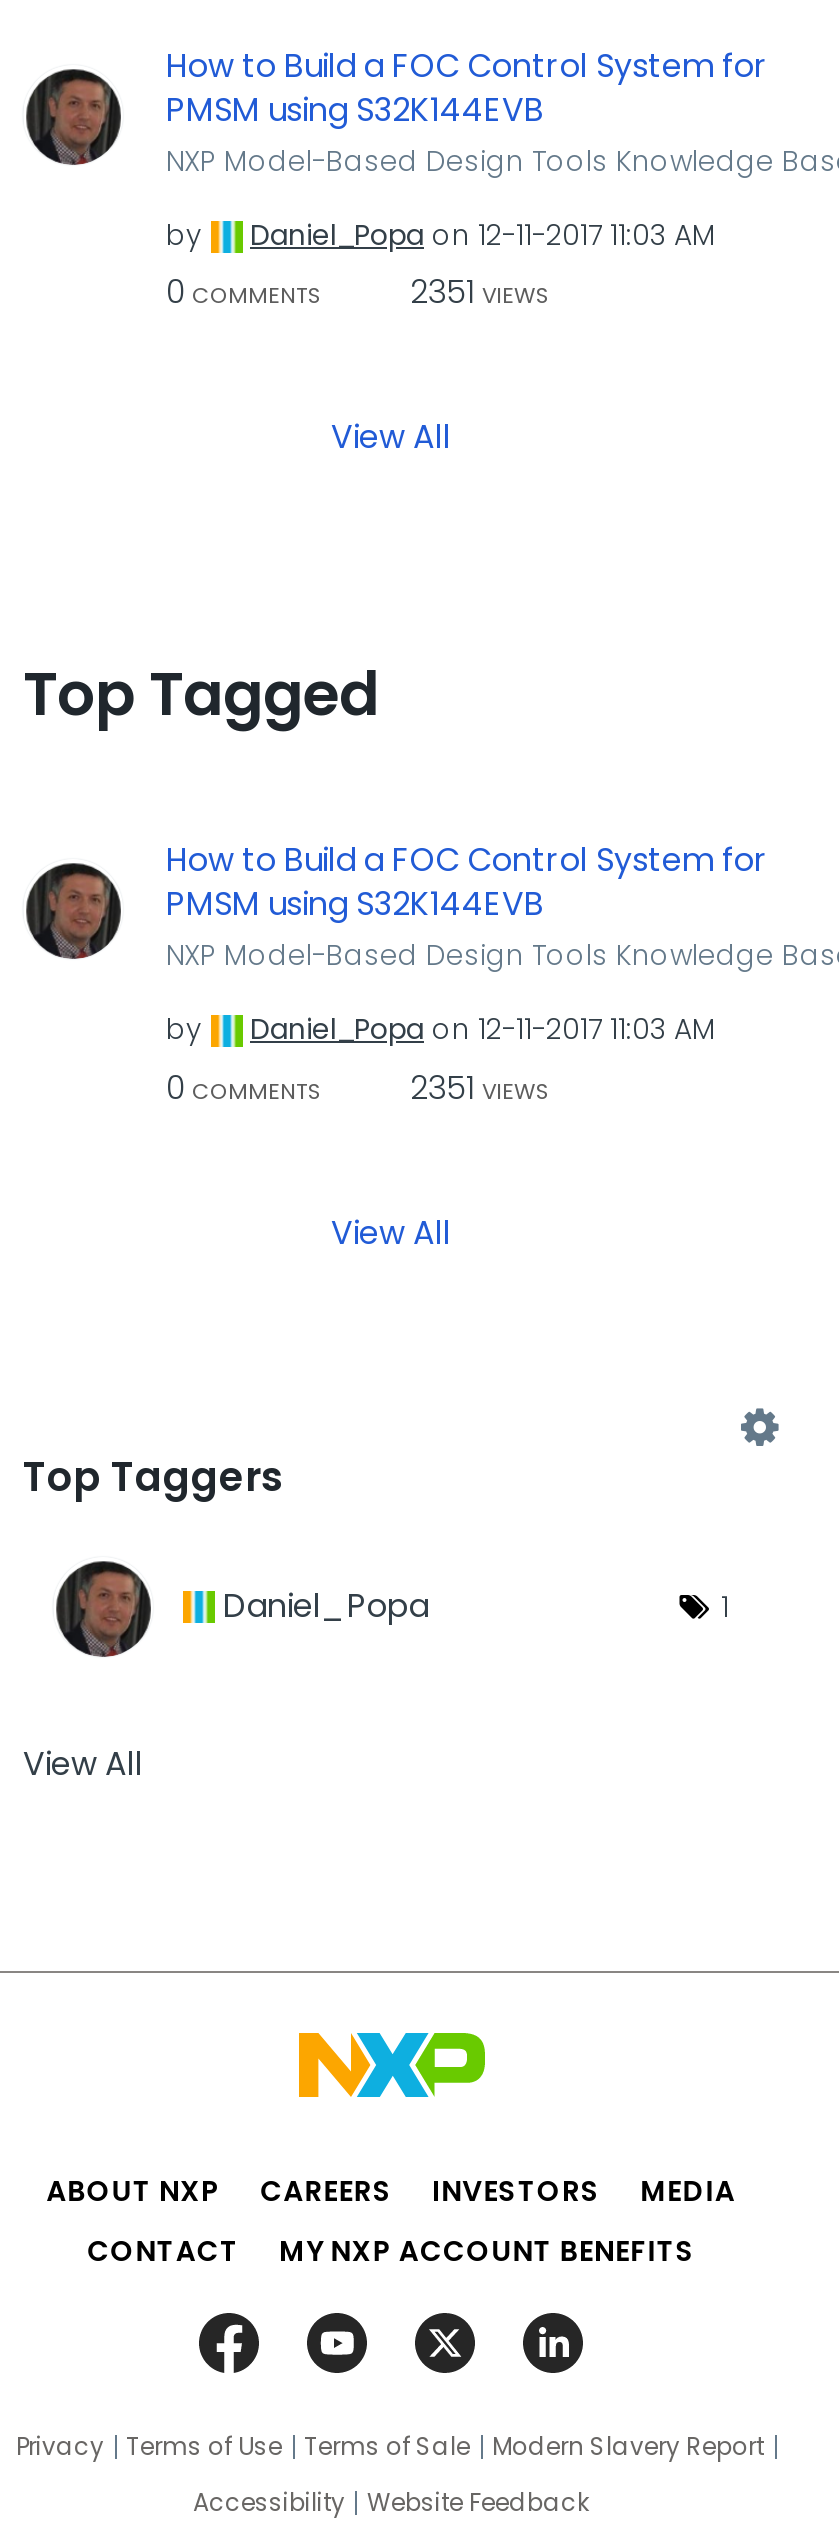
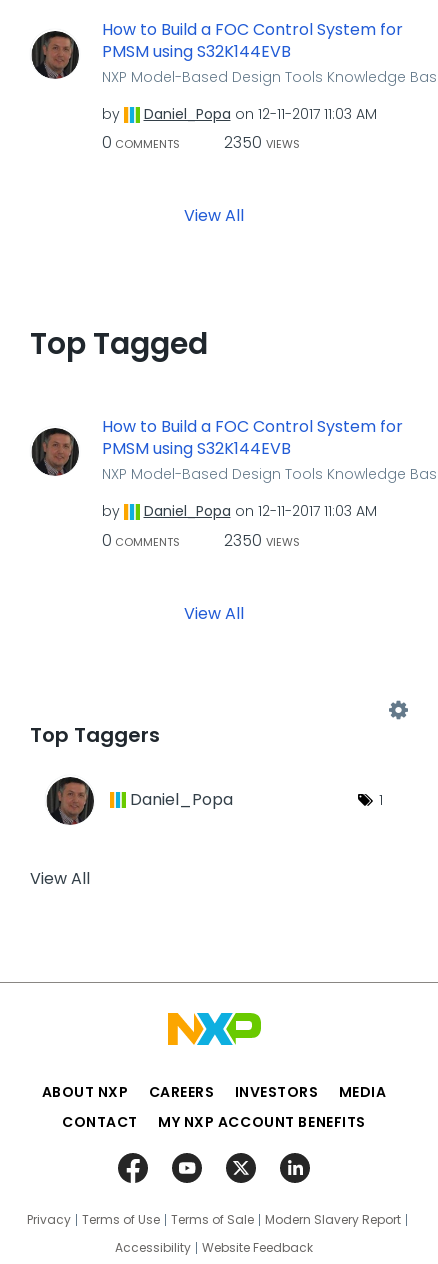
- 0 COMMENTS 2351 VIEWS
+ 0 COMMENTS 2350 VIEWS

- 0 COMMENTS 2351 VIEWS
+ 0 COMMENTS 2350 VIEWS
